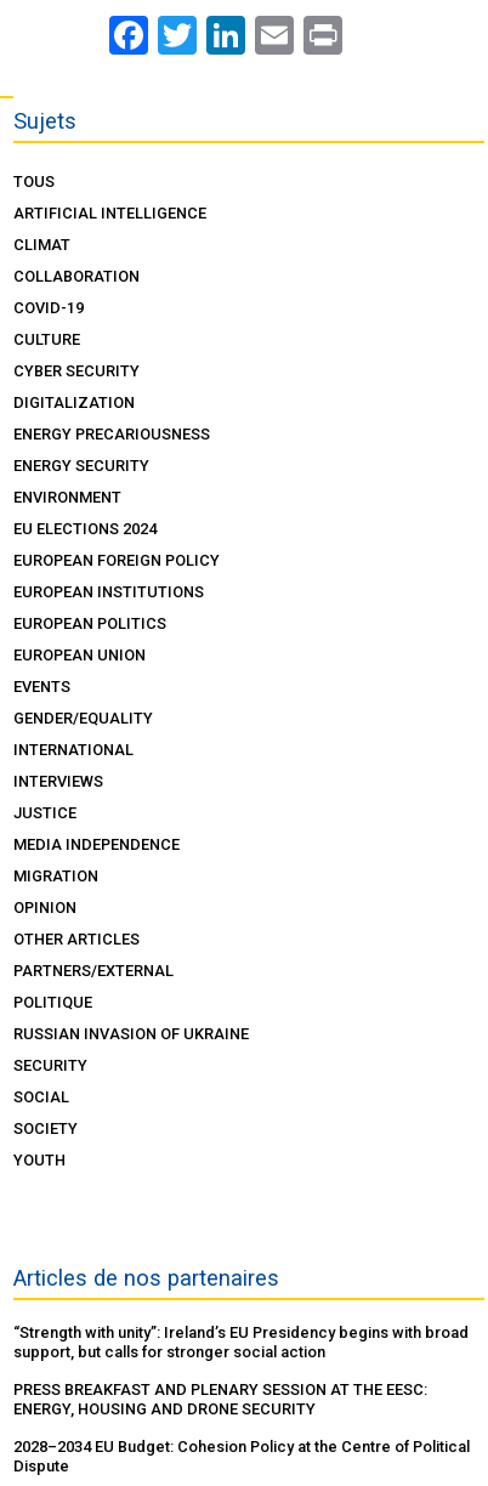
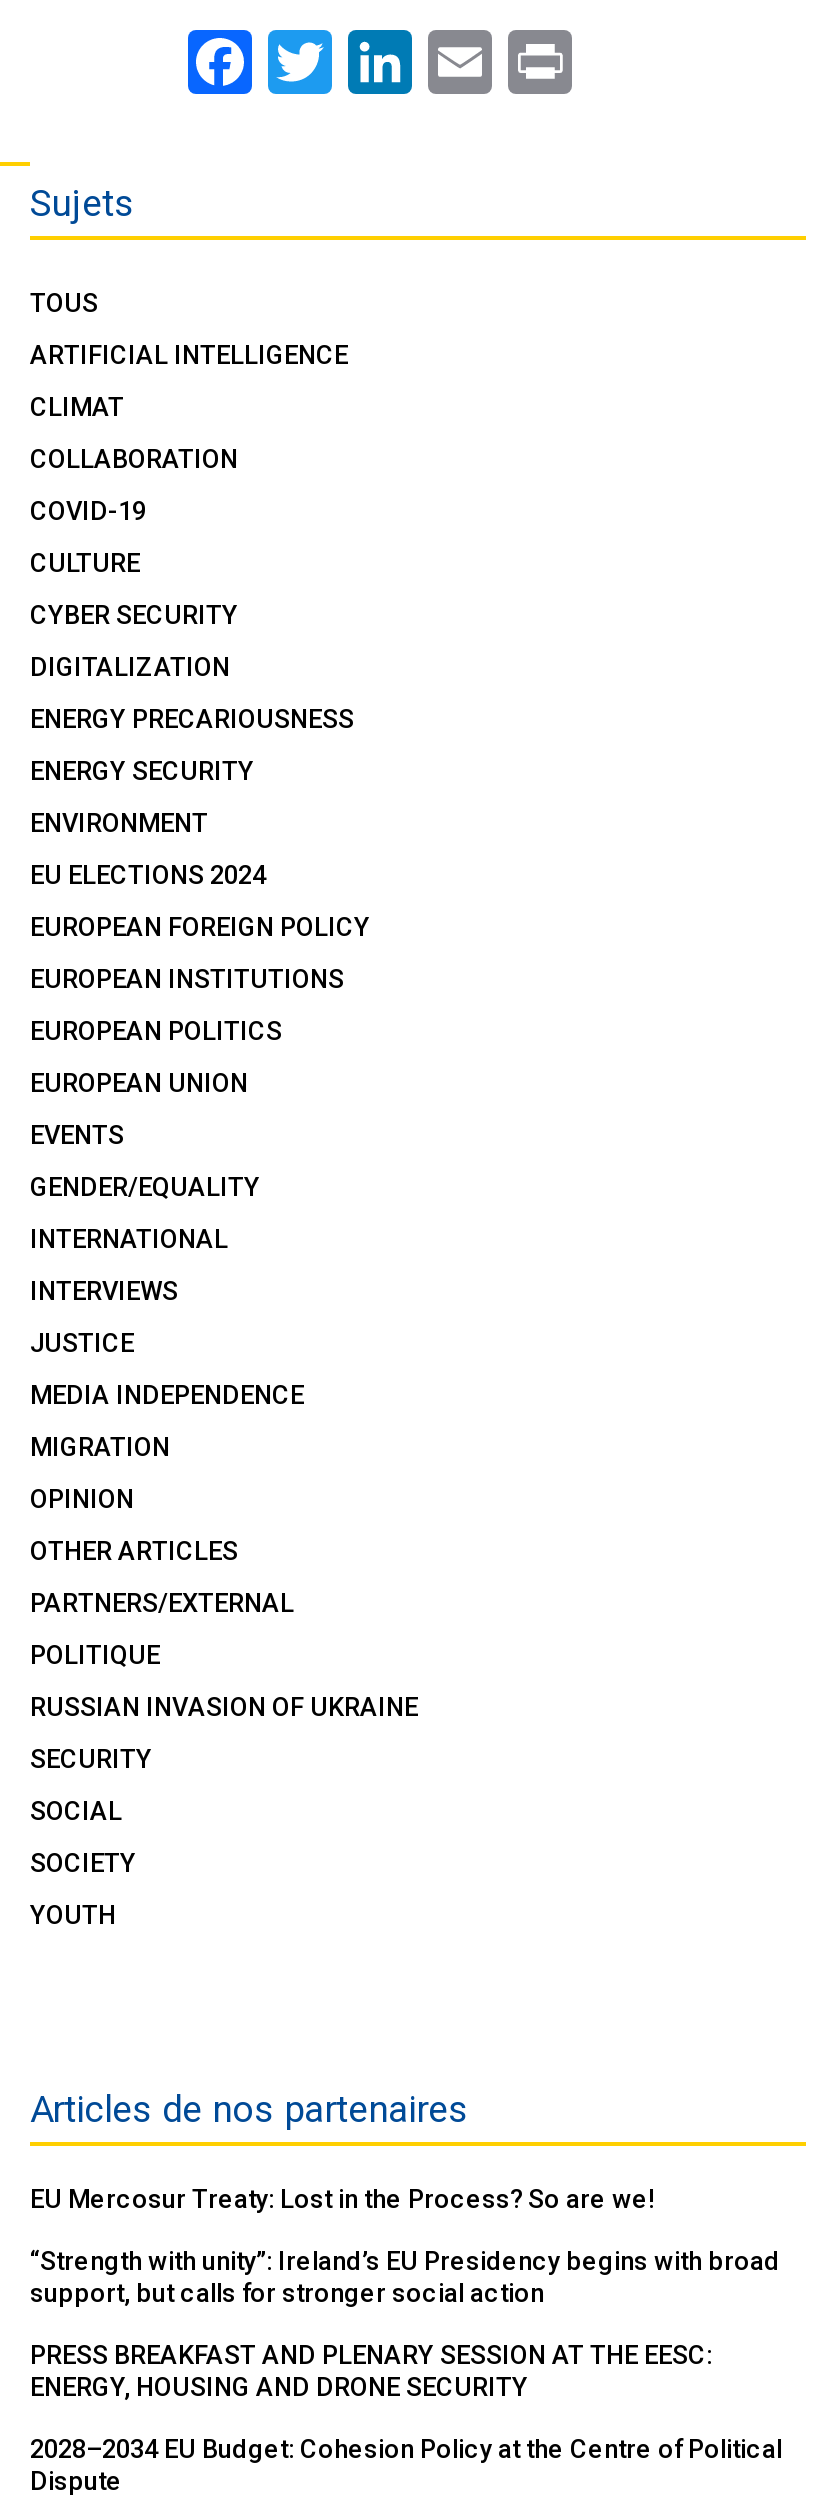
+ EU Mercosur Treaty: Lost in the Process? So are we!
